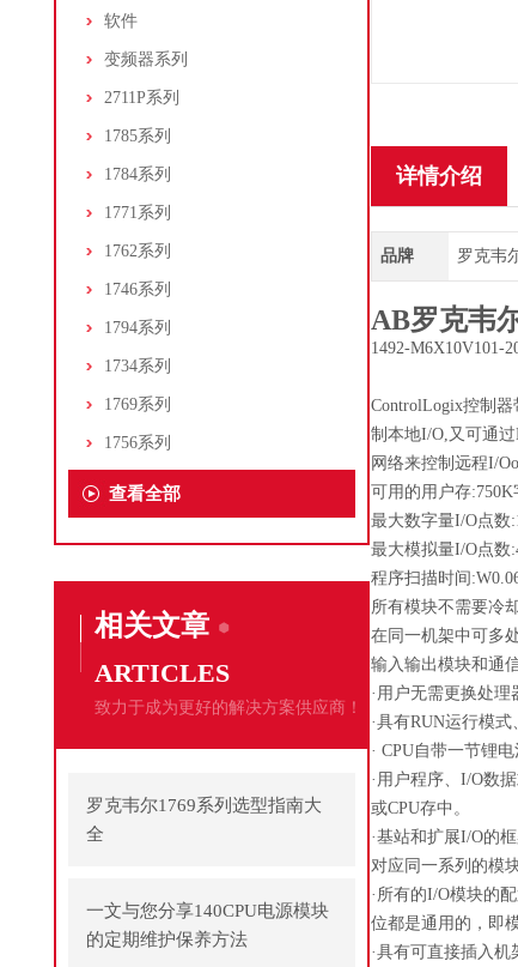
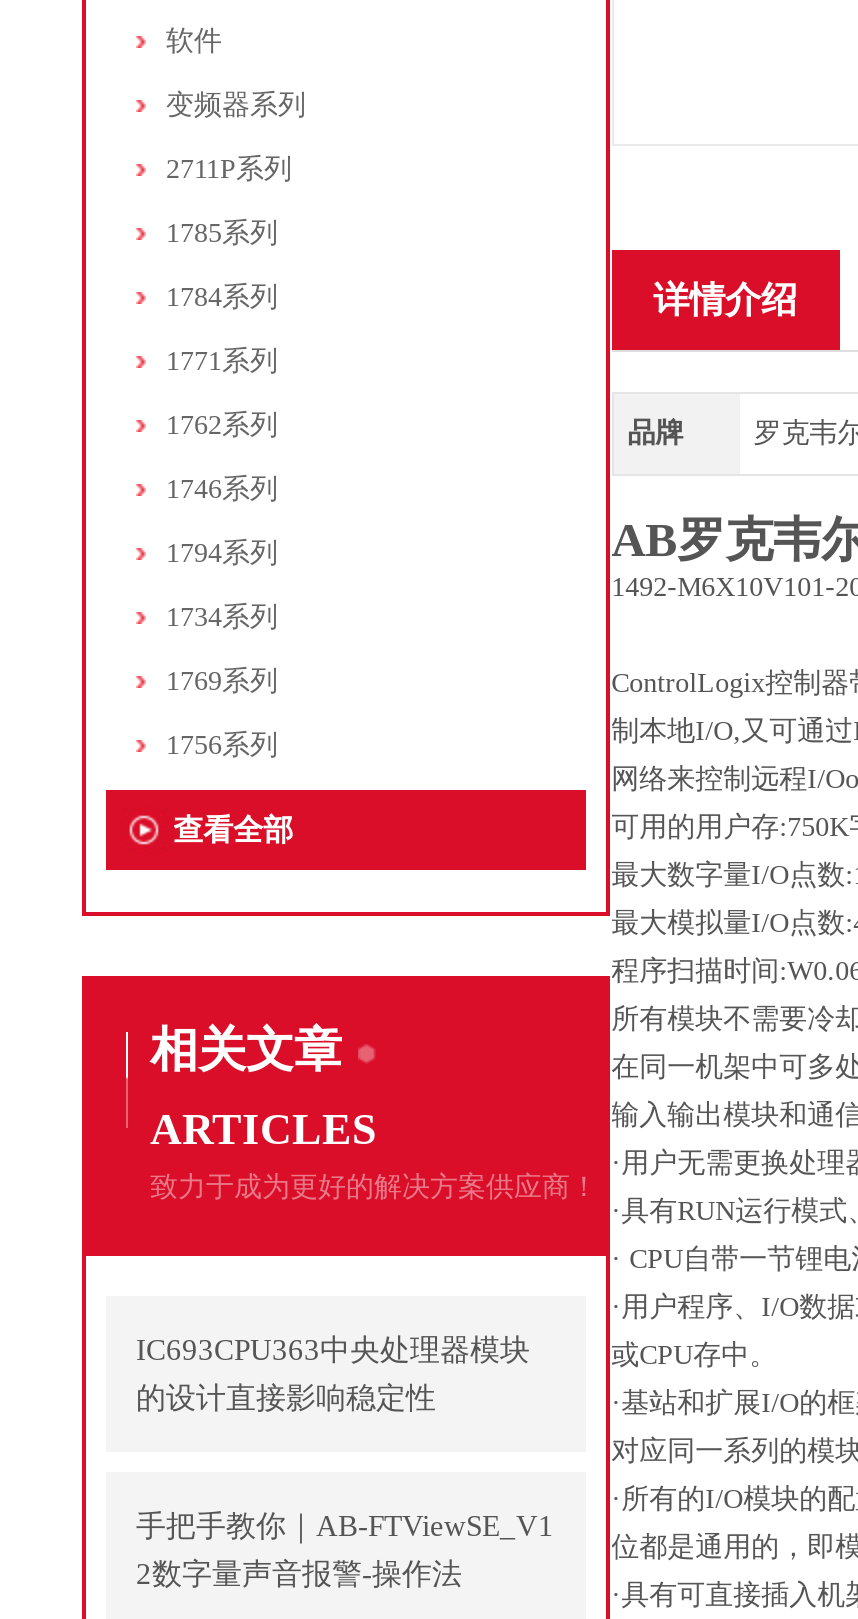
- 罗克韦尔1769系列选型指南大
+ IC693CPU363中央处理器模块

- 全
+ 的设计直接影响稳定性

- 一文与您分享140CPU电源模块
+ 手把手教你｜AB-FTViewSE_V1

- 的定期维护保养方法
+ 2数字量声音报警-操作法
